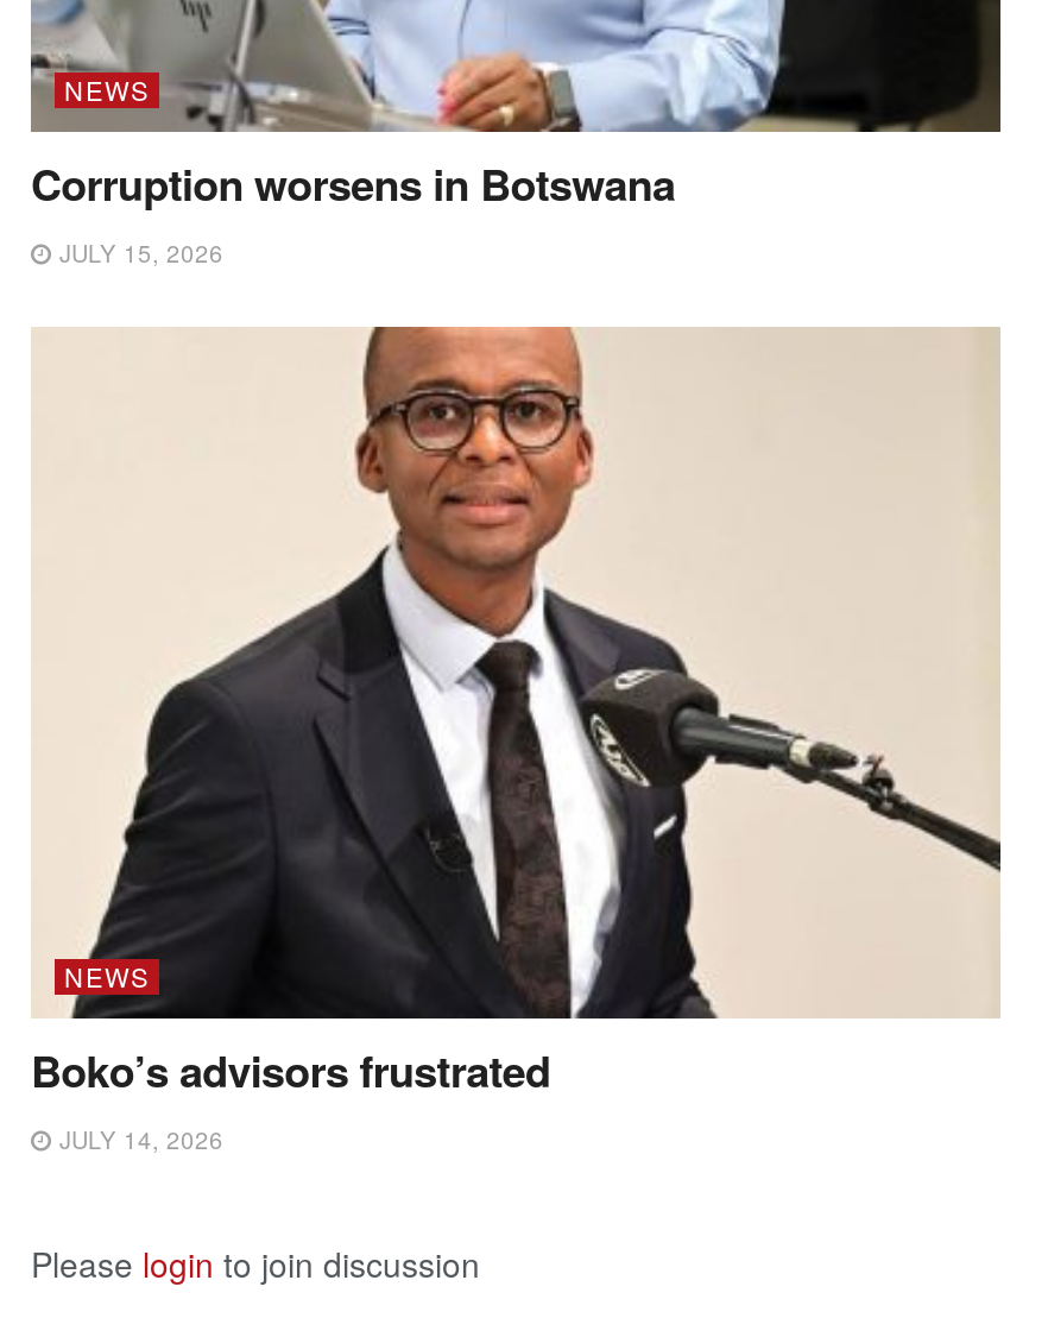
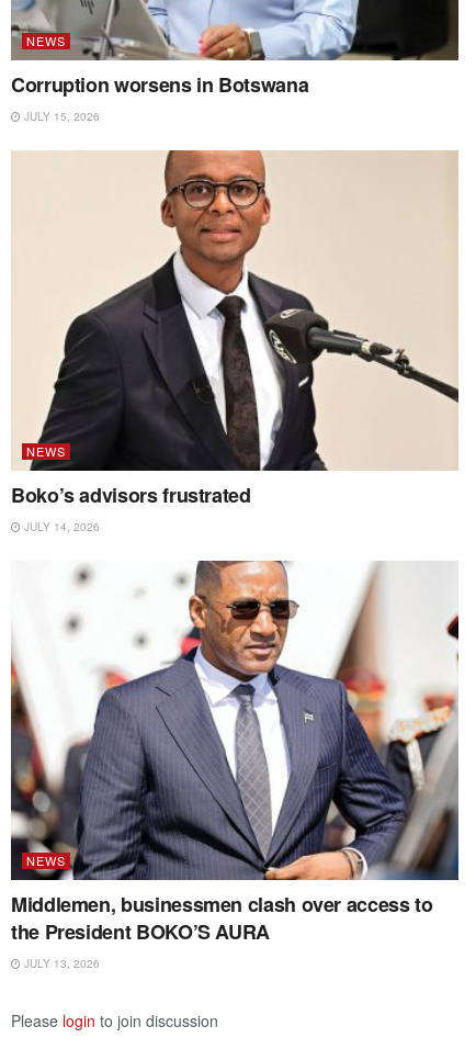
+ [image]
+ NEWS
+ Middlemen, businessmen clash over access to
+ the President BOKO’S AURA
+ JULY 13, 2026
